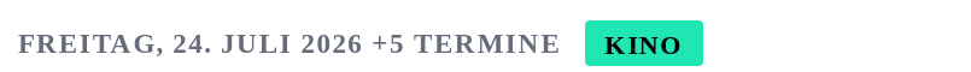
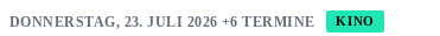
- FREITAG, 24. JULI 2026 +5 TERMINE
+ DONNERSTAG, 23. JULI 2026 +6 TERMINE
